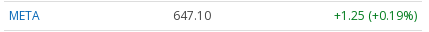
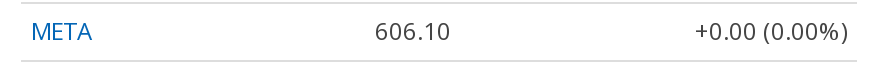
- 647.10
+ 606.10

- +1.25 (+0.19%)
+ +0.00 (0.00%)
